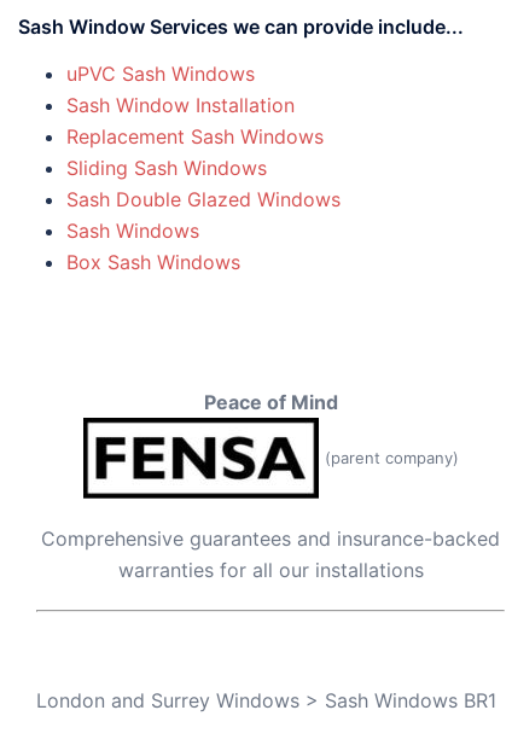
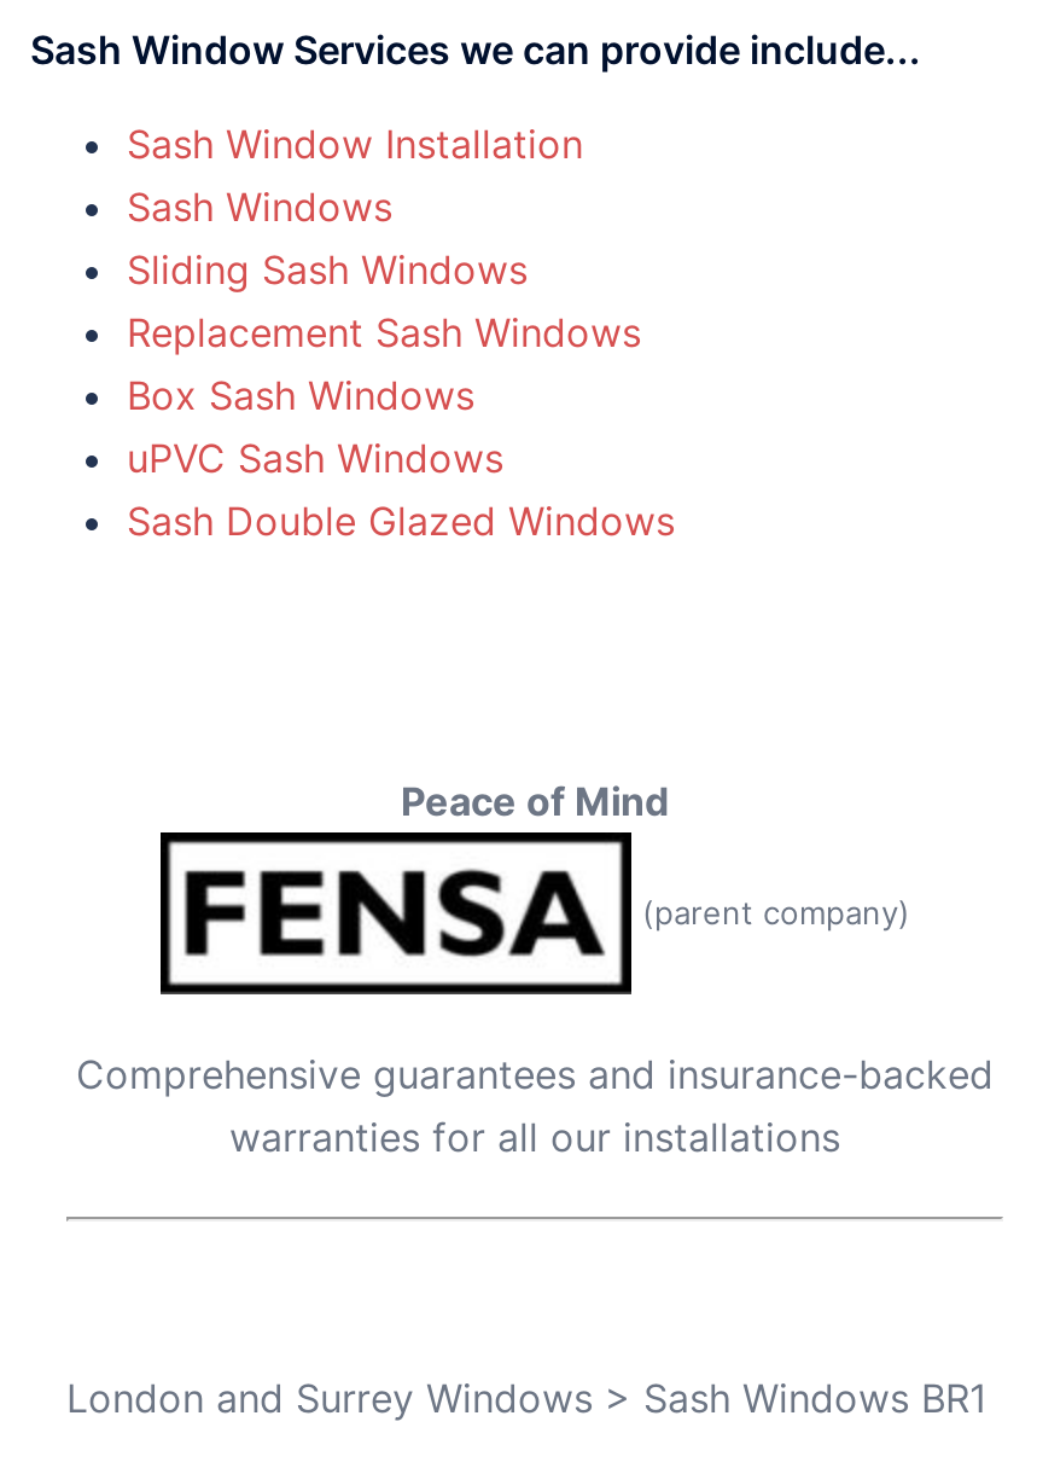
moved down: uPVC Sash Windows

moved up: Sash Window Installation | Replacement Sash Windows | Sliding Sash Windows

moved down: Sash Double Glazed Windows

moved up: Sash Windows | Box Sash Windows
